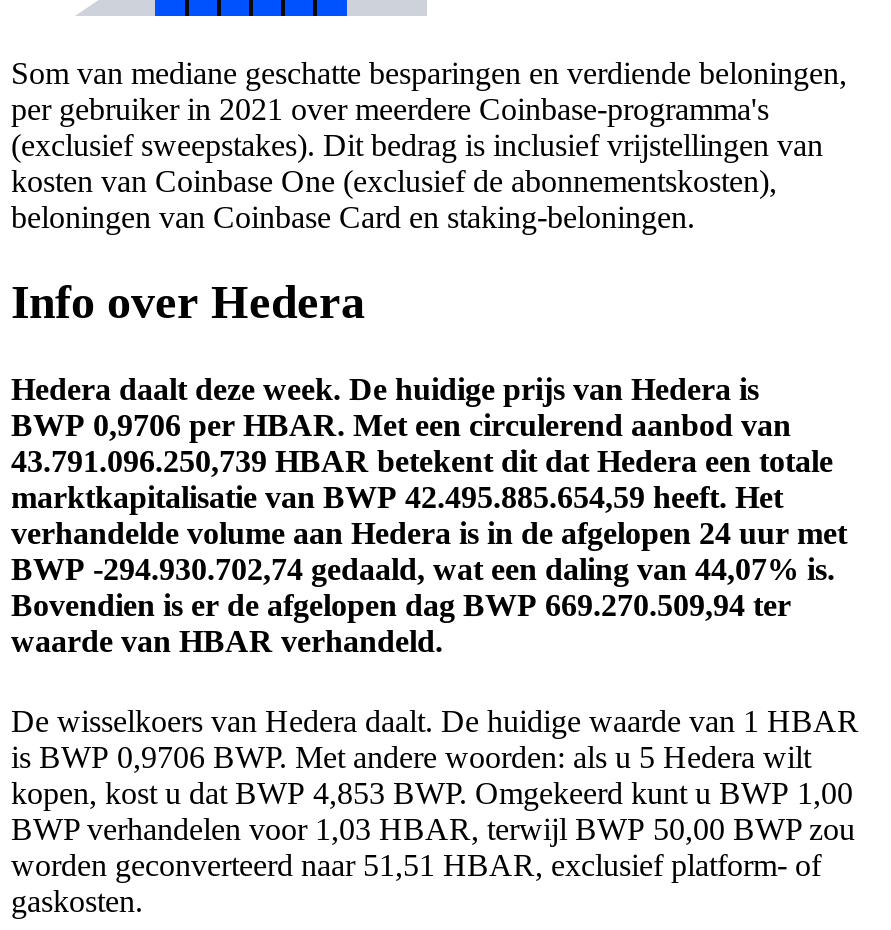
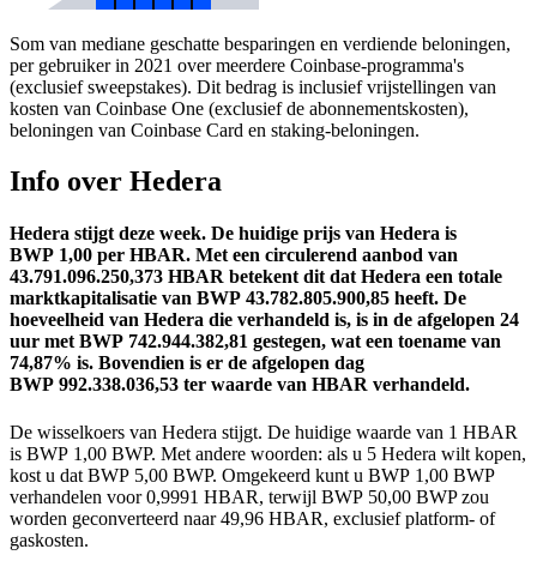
- Hedera daalt deze week. De huidige prijs van Hedera is
- BWP 0,9706 per HBAR. Met een circulerend aanbod van
- 43.791.096.250,739 HBAR betekent dit dat Hedera een totale
- marktkapitalisatie van BWP 42.495.885.654,59 heeft. Het
- verhandelde volume aan Hedera is in de afgelopen 24 uur met
- BWP -294.930.702,74 gedaald, wat een daling van 44,07% is.
- Bovendien is er de afgelopen dag BWP 669.270.509,94 ter
- waarde van HBAR verhandeld.
+ Hedera stijgt deze week. De huidige prijs van Hedera is
+ BWP 1,00 per HBAR. Met een circulerend aanbod van
+ 43.791.096.250,373 HBAR betekent dit dat Hedera een totale
+ marktkapitalisatie van BWP 43.782.805.900,85 heeft. De
+ hoeveelheid van Hedera die verhandeld is, is in de afgelopen 24
+ uur met BWP 742.944.382,81 gestegen, wat een toename van
+ 74,87% is. Bovendien is er de afgelopen dag
+ BWP 992.338.036,53 ter waarde van HBAR verhandeld.

- De wisselkoers van Hedera daalt. De huidige waarde van 1 HBAR
- is BWP 0,9706 BWP. Met andere woorden: als u 5 Hedera wilt
- kopen, kost u dat BWP 4,853 BWP. Omgekeerd kunt u BWP 1,00
- BWP verhandelen voor 1,03 HBAR, terwijl BWP 50,00 BWP zou
- worden geconverteerd naar 51,51 HBAR, exclusief platform- of
+ De wisselkoers van Hedera stijgt. De huidige waarde van 1 HBAR
+ is BWP 1,00 BWP. Met andere woorden: als u 5 Hedera wilt kopen,
+ kost u dat BWP 5,00 BWP. Omgekeerd kunt u BWP 1,00 BWP
+ verhandelen voor 0,9991 HBAR, terwijl BWP 50,00 BWP zou
+ worden geconverteerd naar 49,96 HBAR, exclusief platform- of
